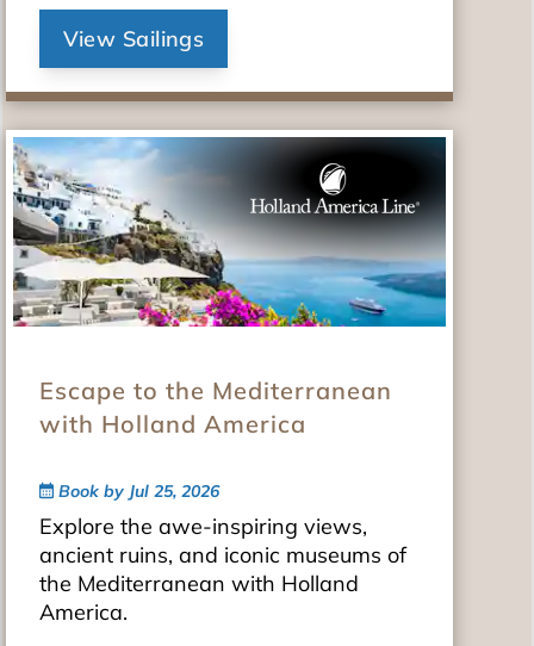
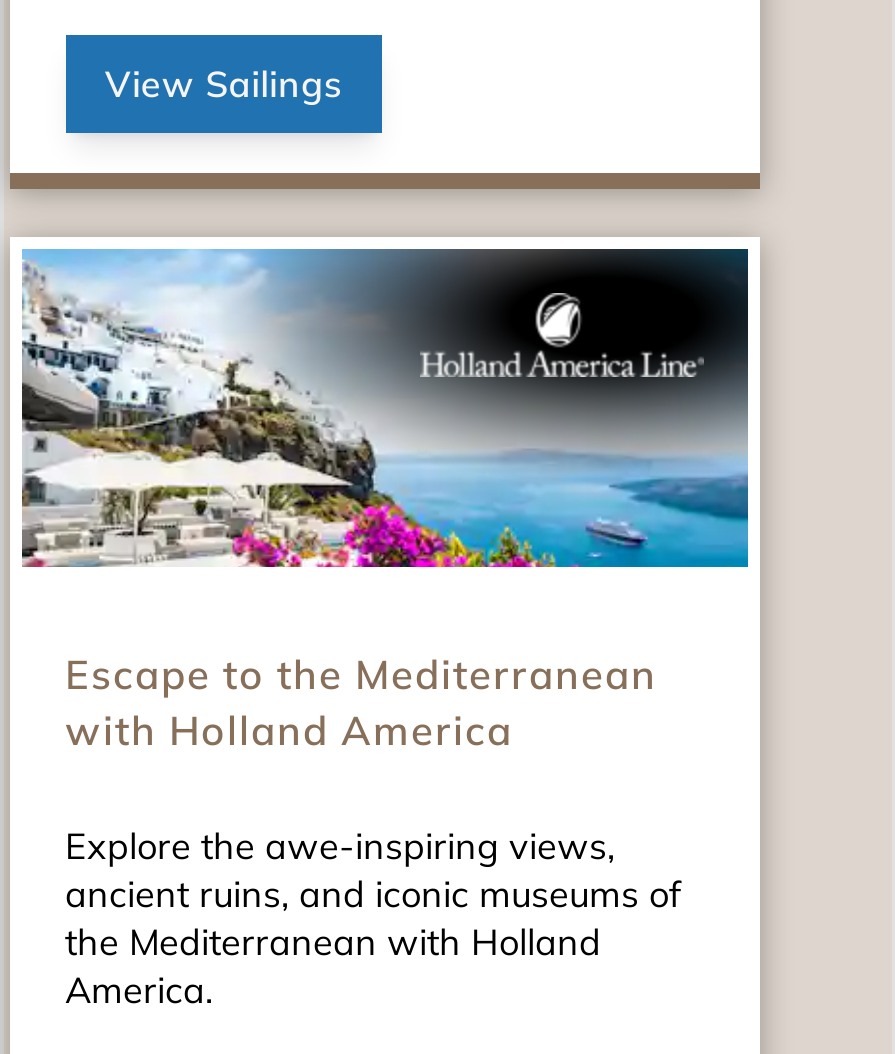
- Book by Jul 25, 2026
